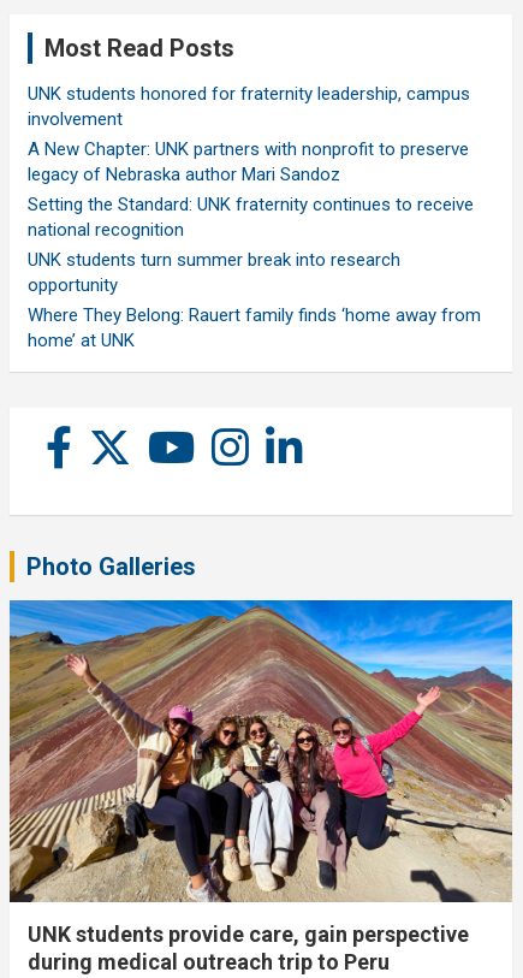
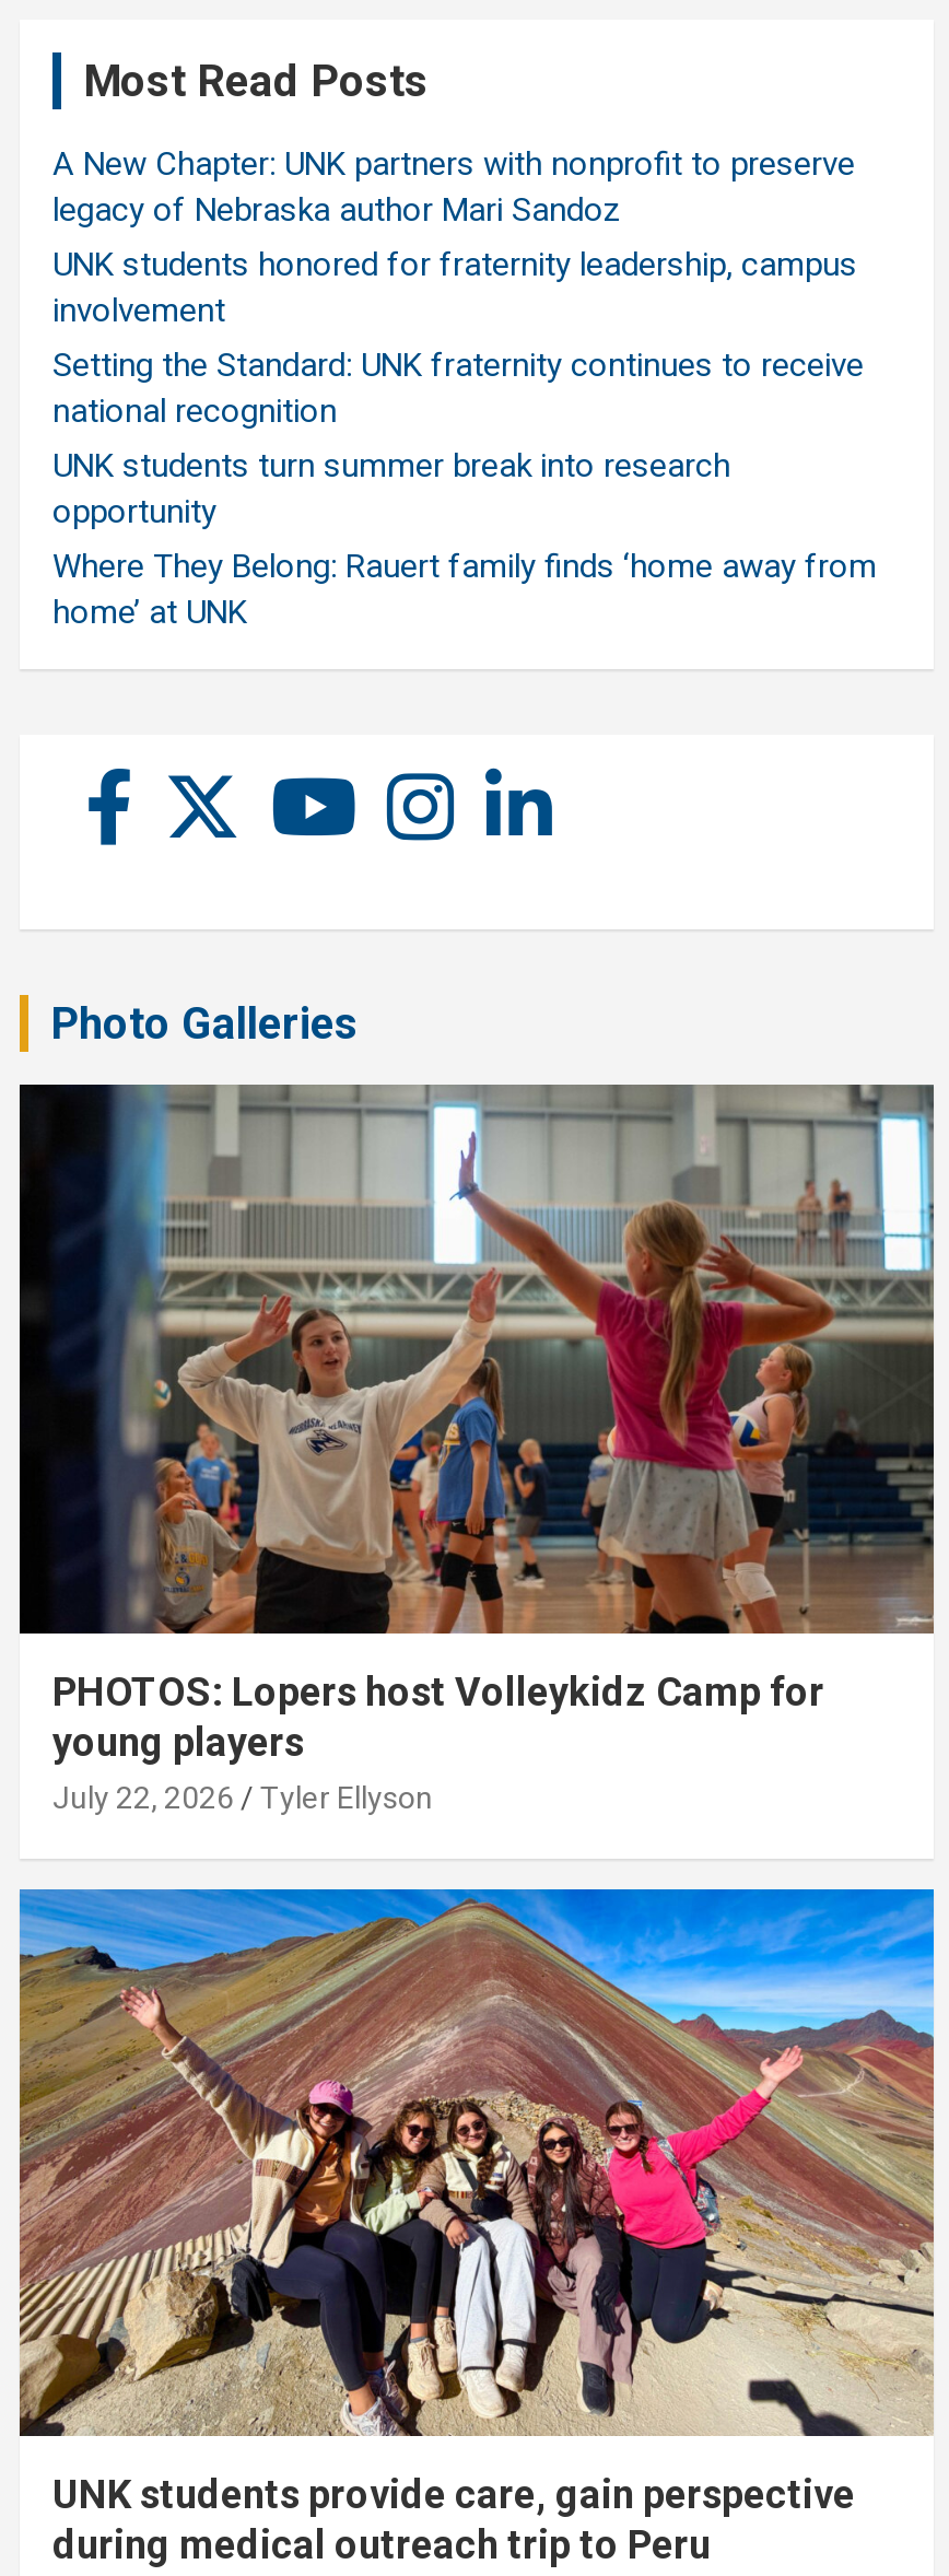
moved up: A New Chapter: UNK partners with nonprofit to preserve | legacy of Nebraska author Mari Sandoz

+ [image]
+ PHOTOS: Lopers host Volleykidz Camp for
+ young players
+ July 22, 2026
+ Tyler Ellyson
